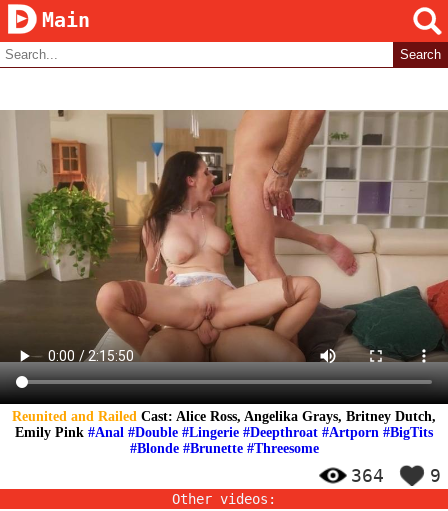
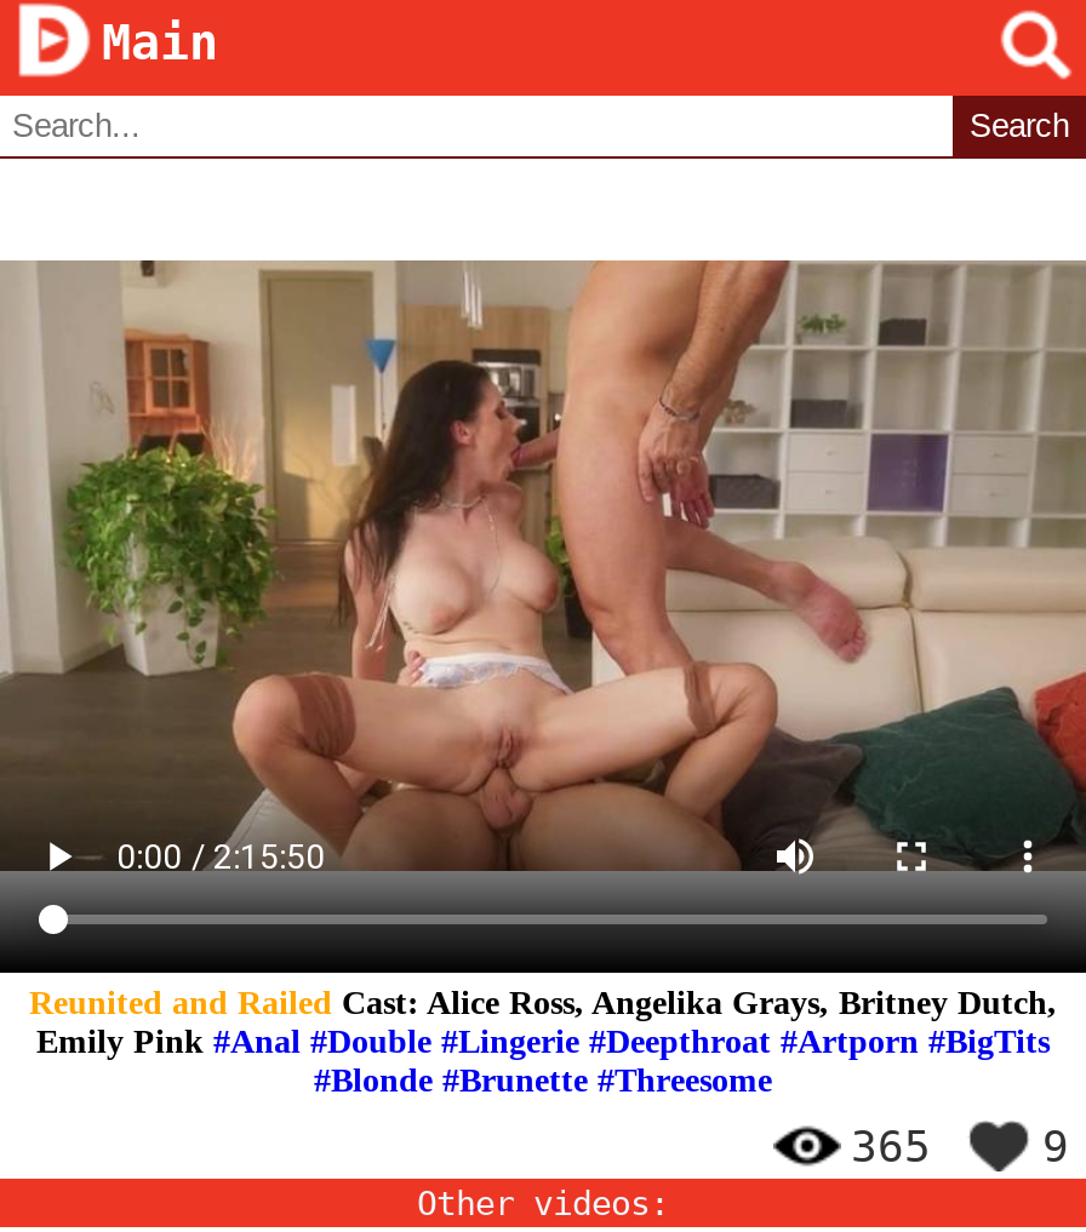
- 364
+ 365
